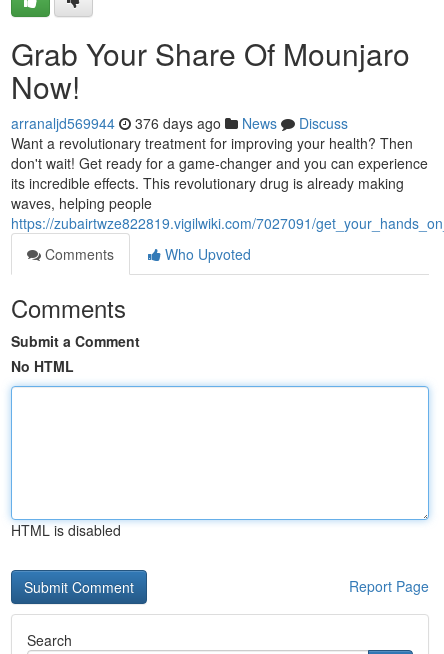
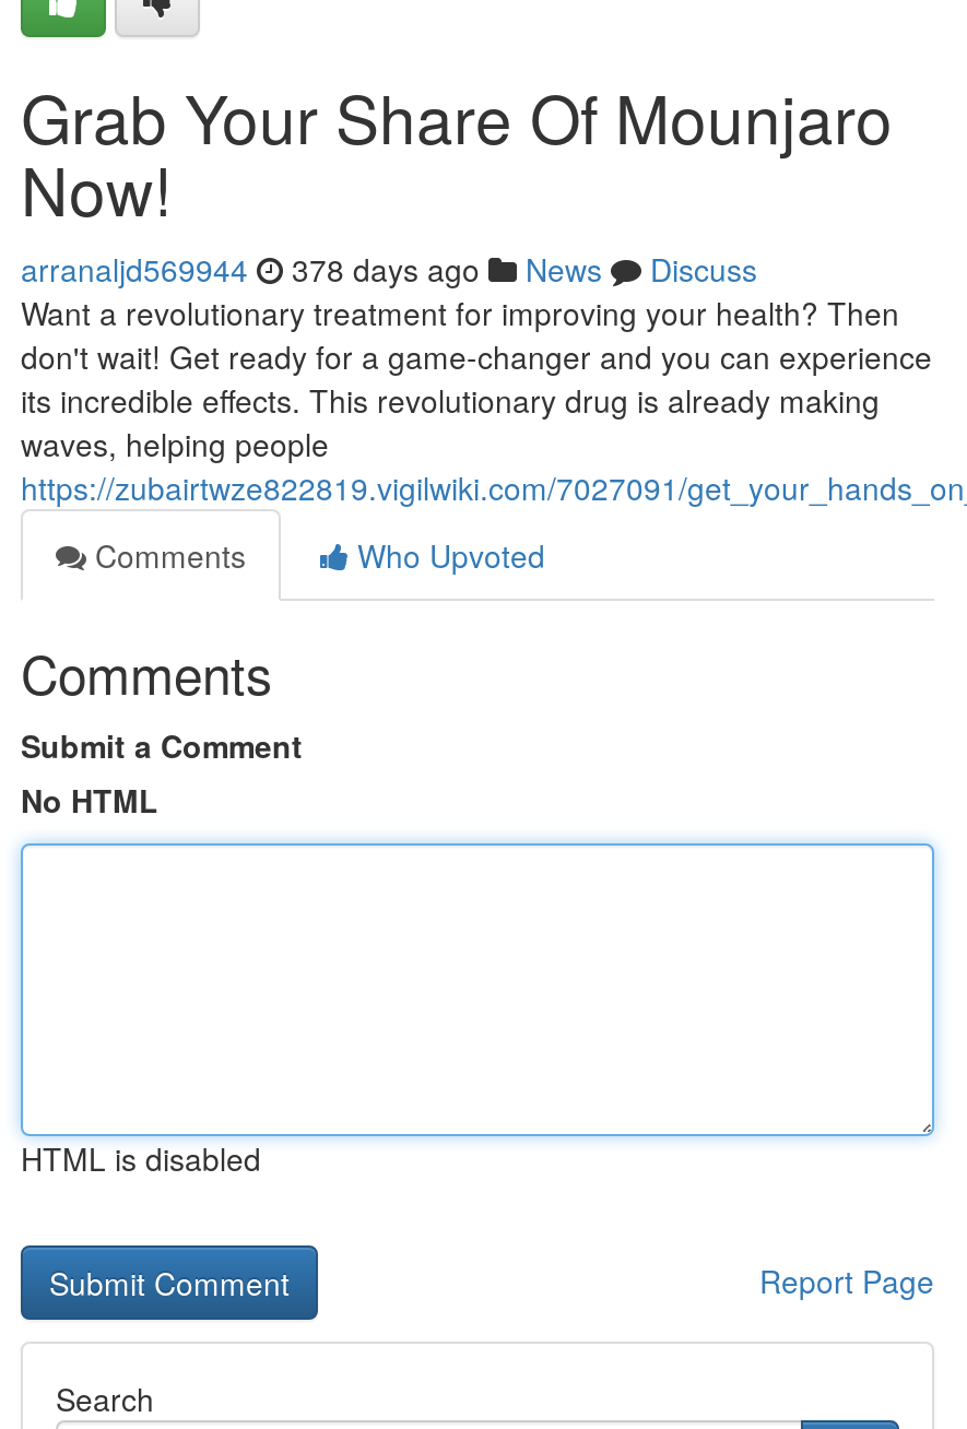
- arranaljd569944 376 days ago News Discuss
+ arranaljd569944 378 days ago News Discuss
